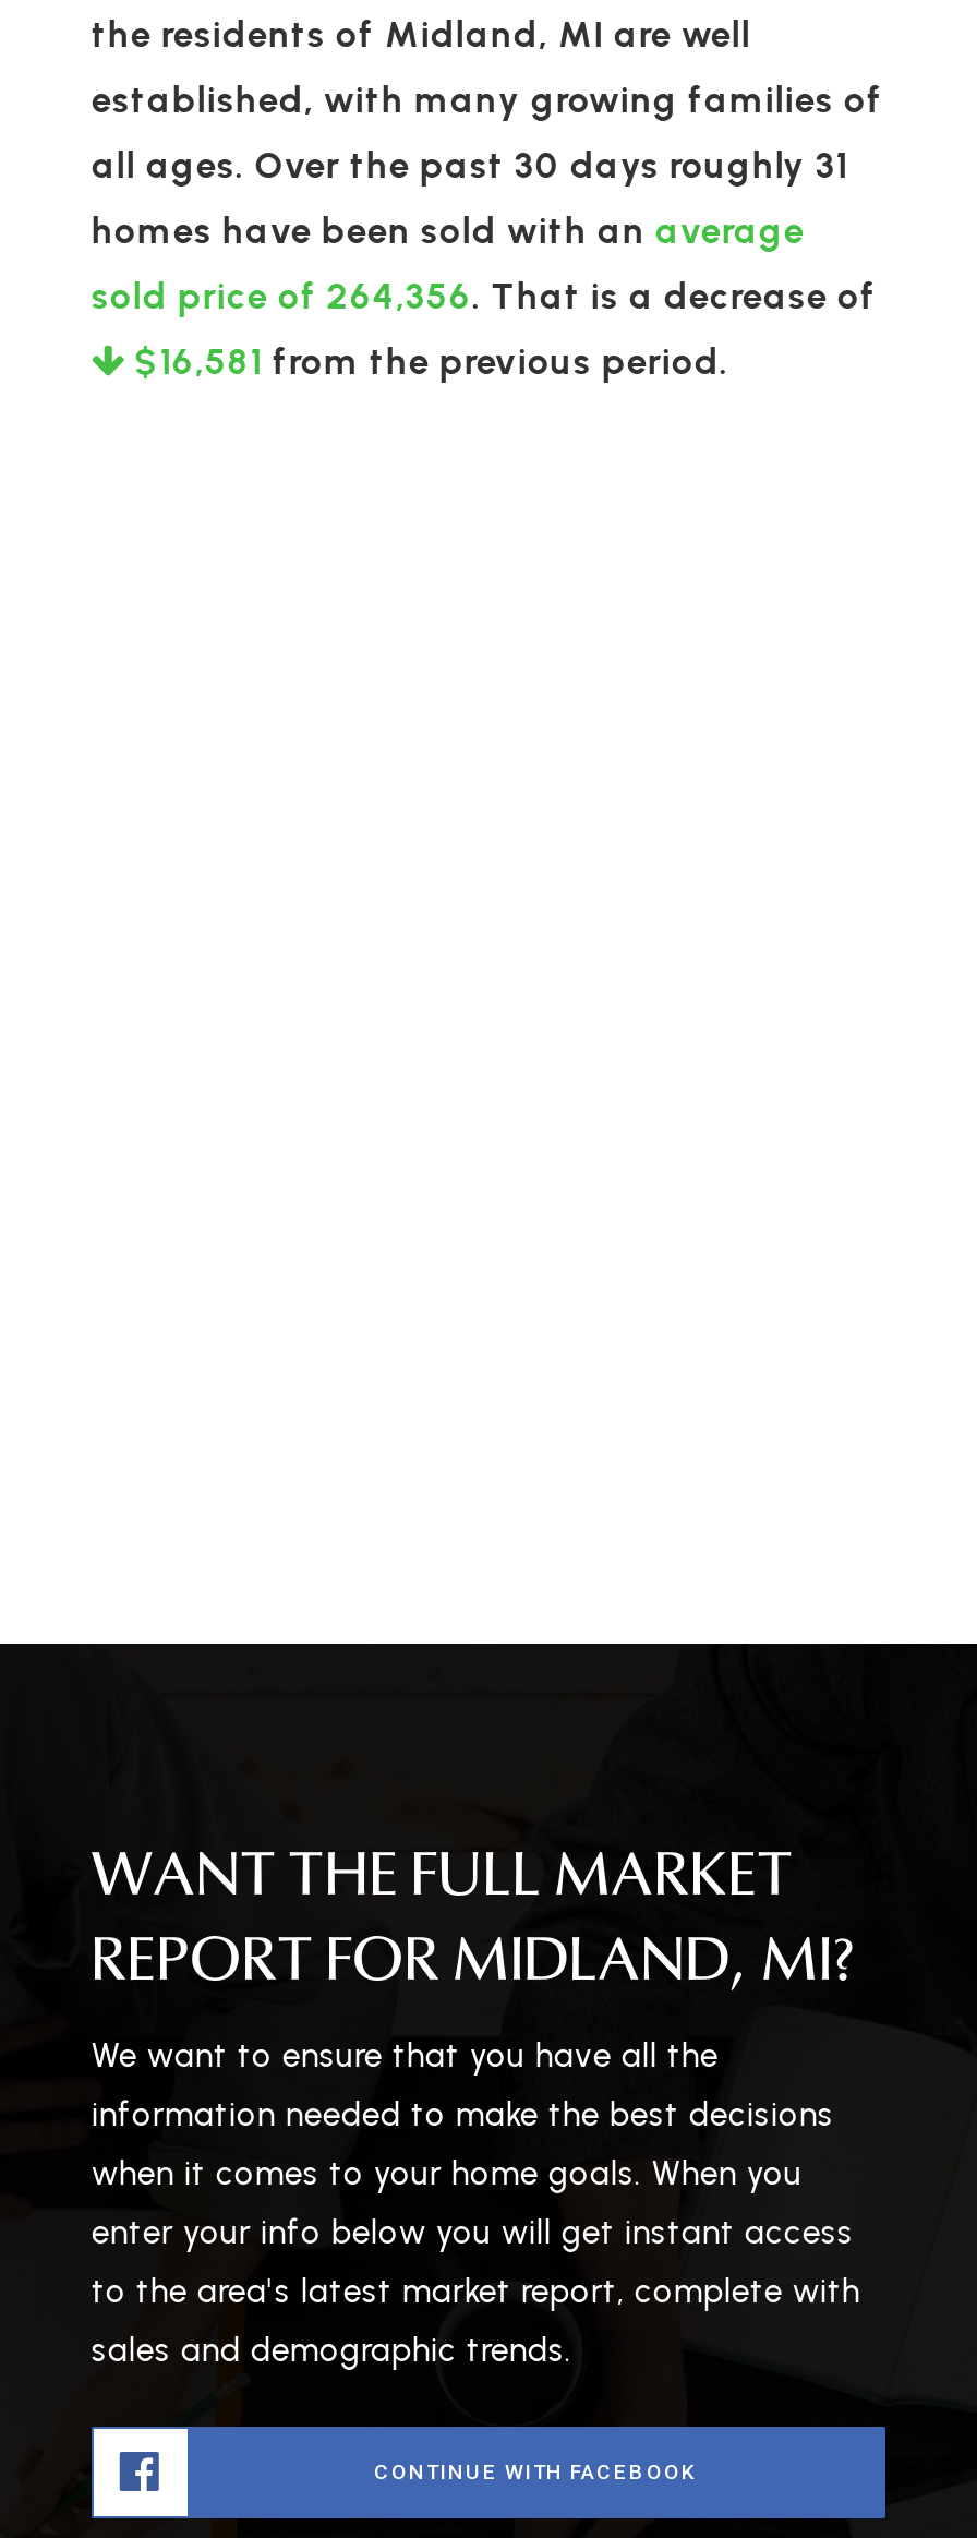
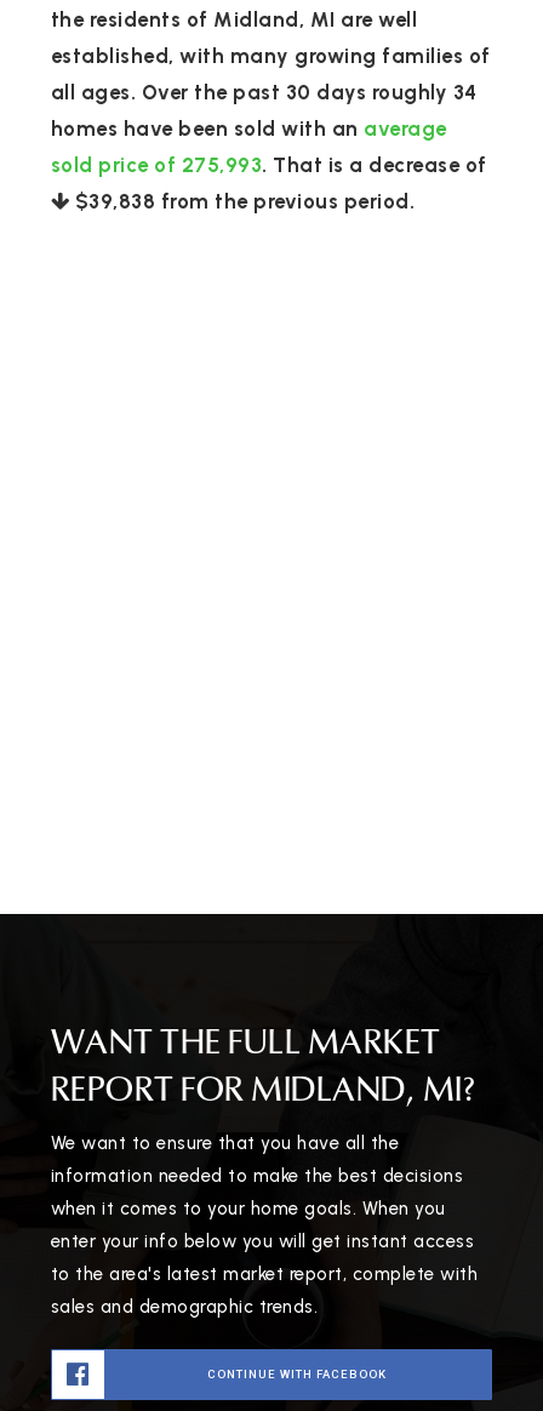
- all ages. Over the past 30 days roughly 31
+ all ages. Over the past 30 days roughly 34

- sold price of 264,356. That is a decrease of
+ sold price of 275,993. That is a decrease of

- $16,581 from the previous period.
+ $39,838 from the previous period.
